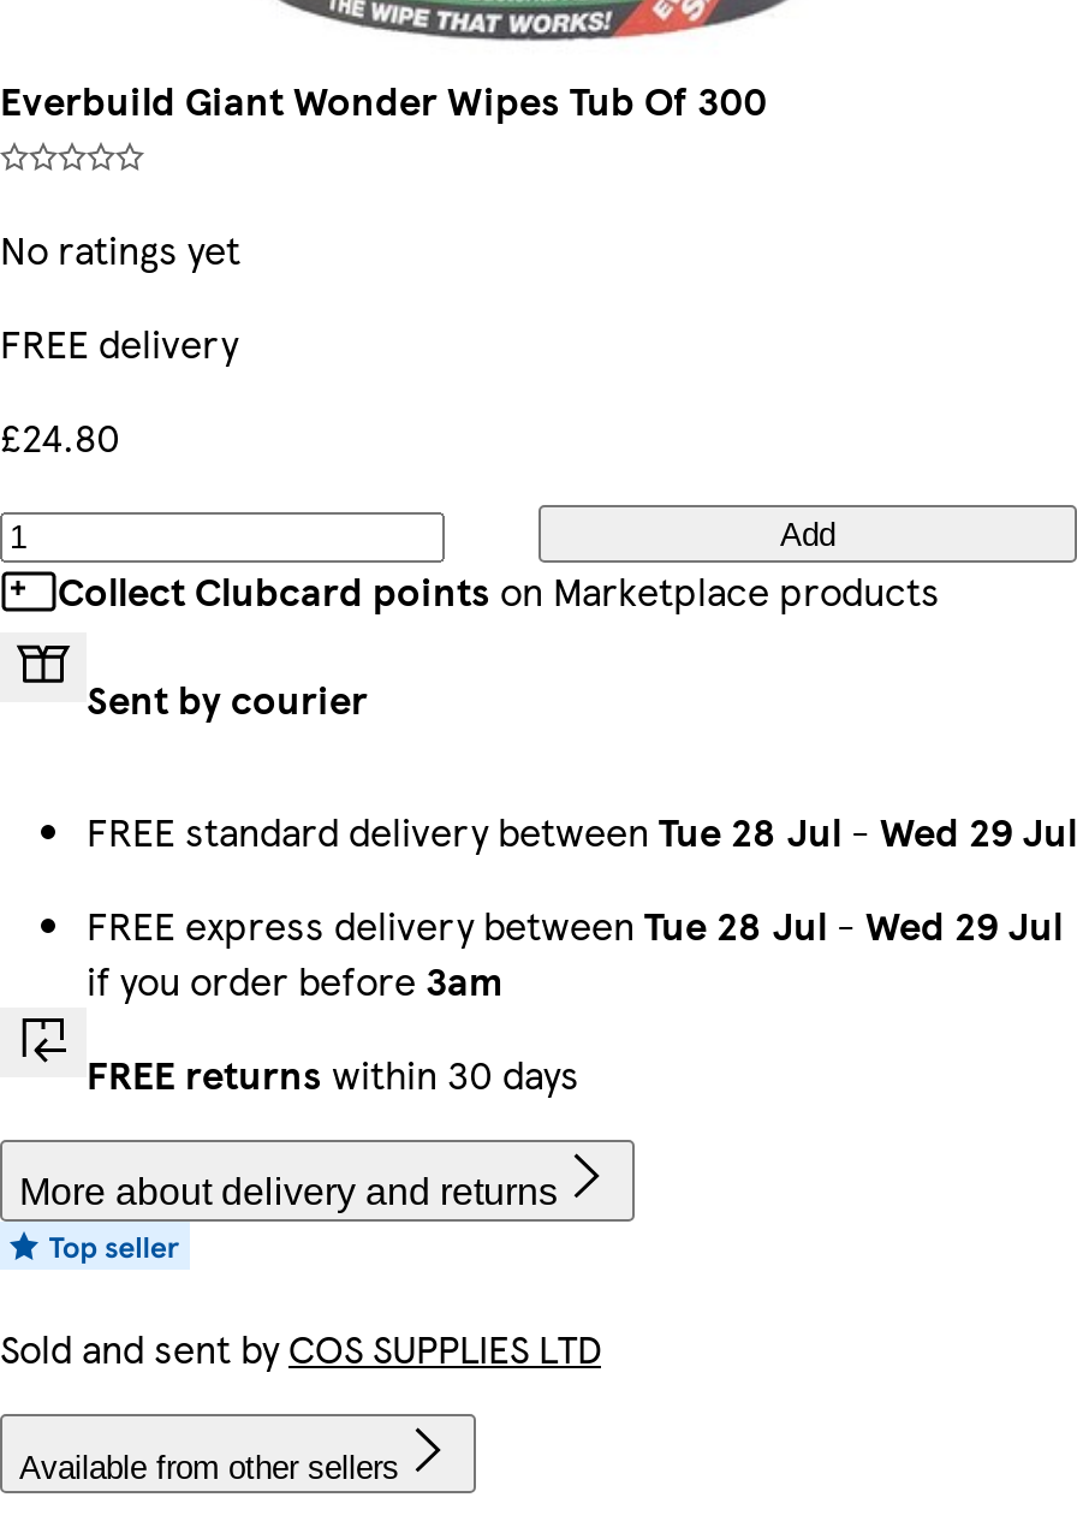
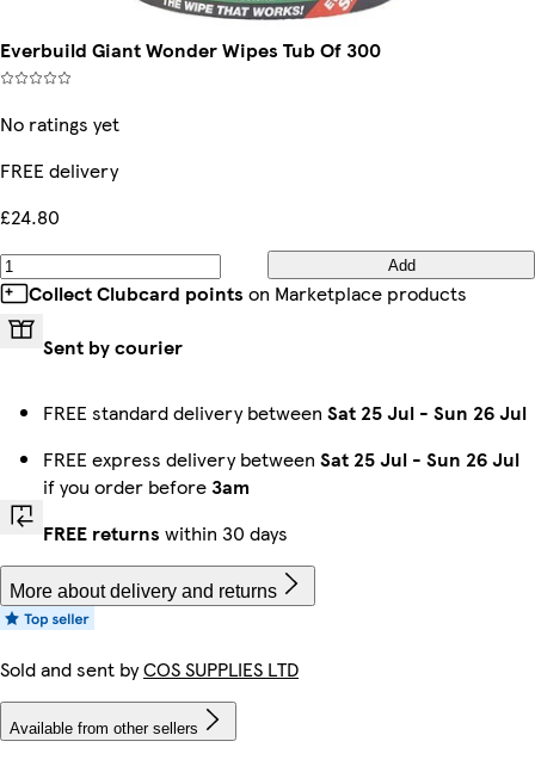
- FREE standard delivery between Tue 28 Jul - Wed 29 Jul
+ FREE standard delivery between Sat 25 Jul - Sun 26 Jul

- FREE express delivery between Tue 28 Jul - Wed 29 Jul
+ FREE express delivery between Sat 25 Jul - Sun 26 Jul
